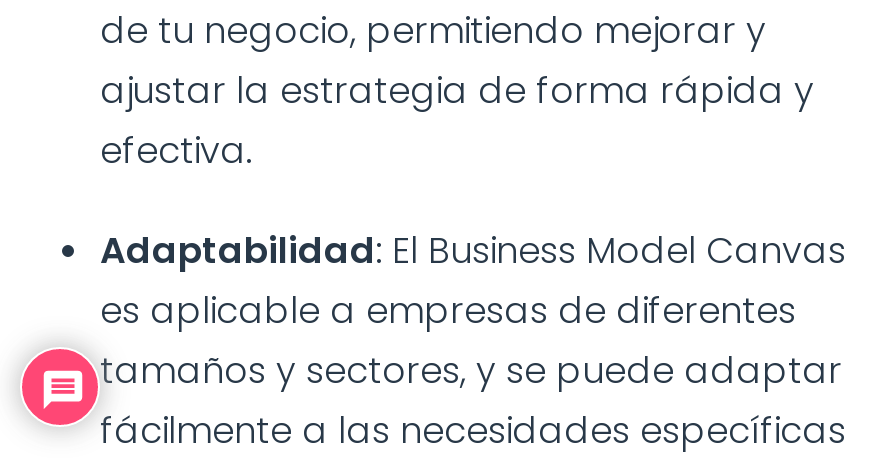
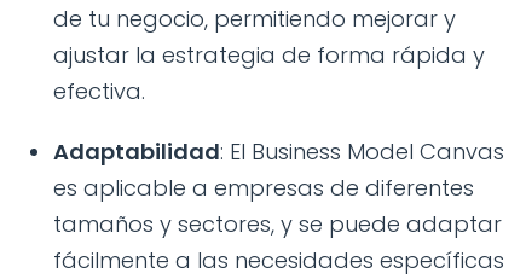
- [image]
